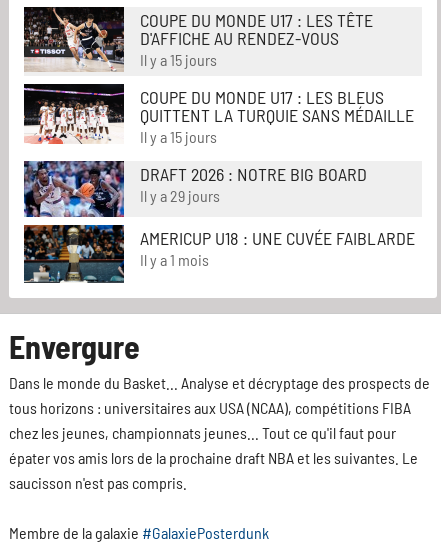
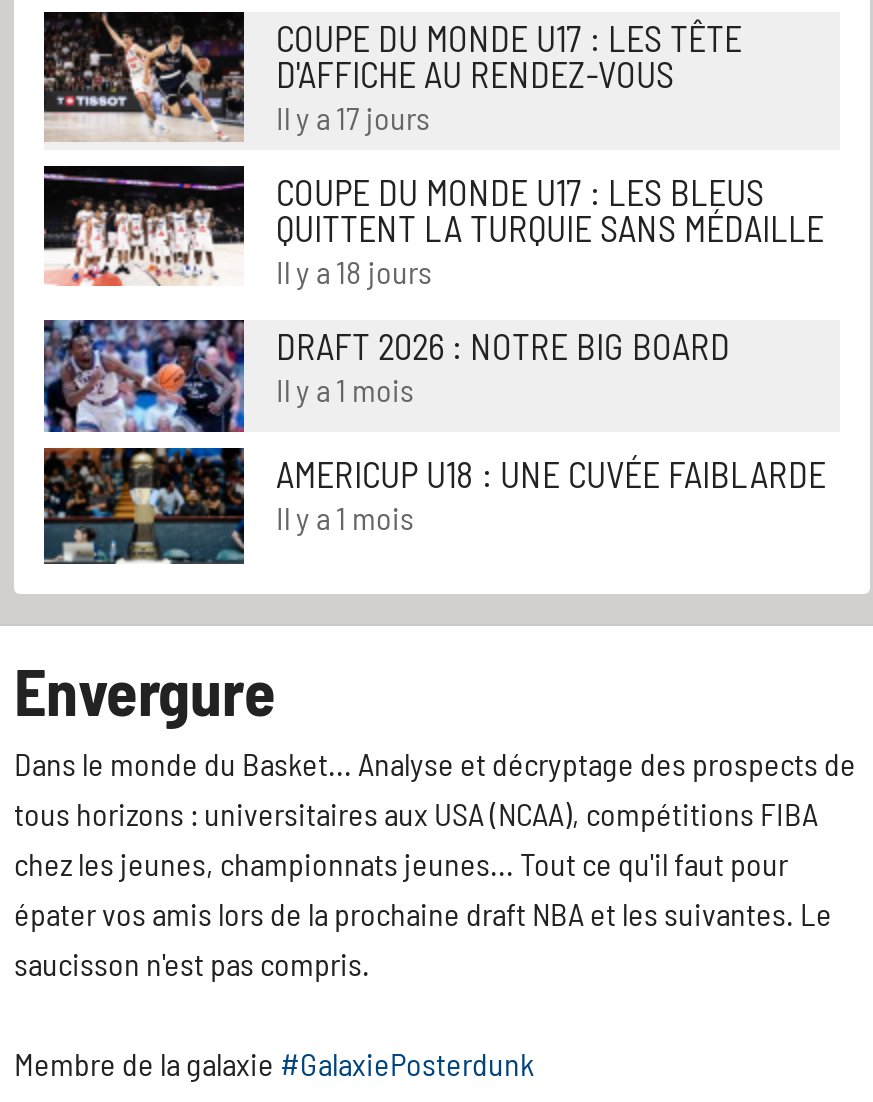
- Il y a 15 jours
+ Il y a 17 jours

- Il y a 15 jours
+ Il y a 18 jours

- Il y a 29 jours
+ Il y a 1 mois
